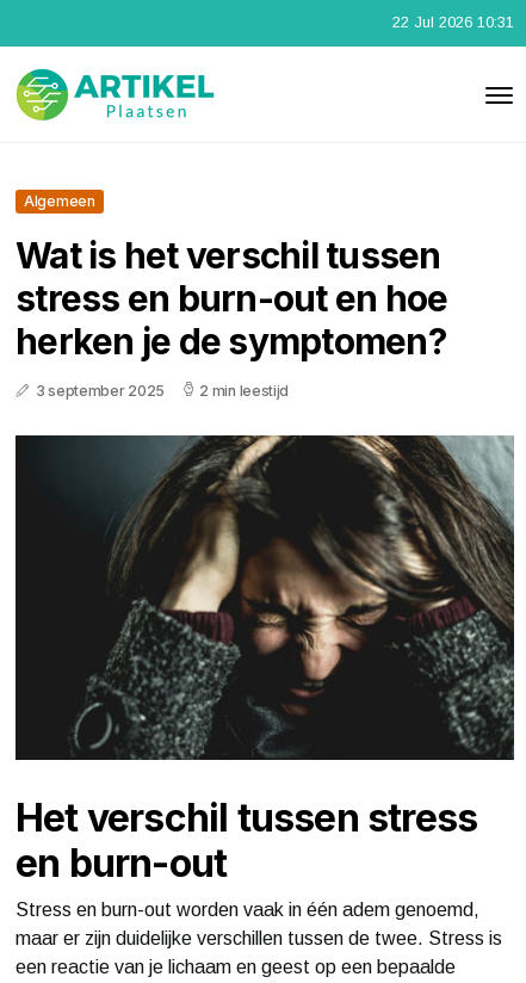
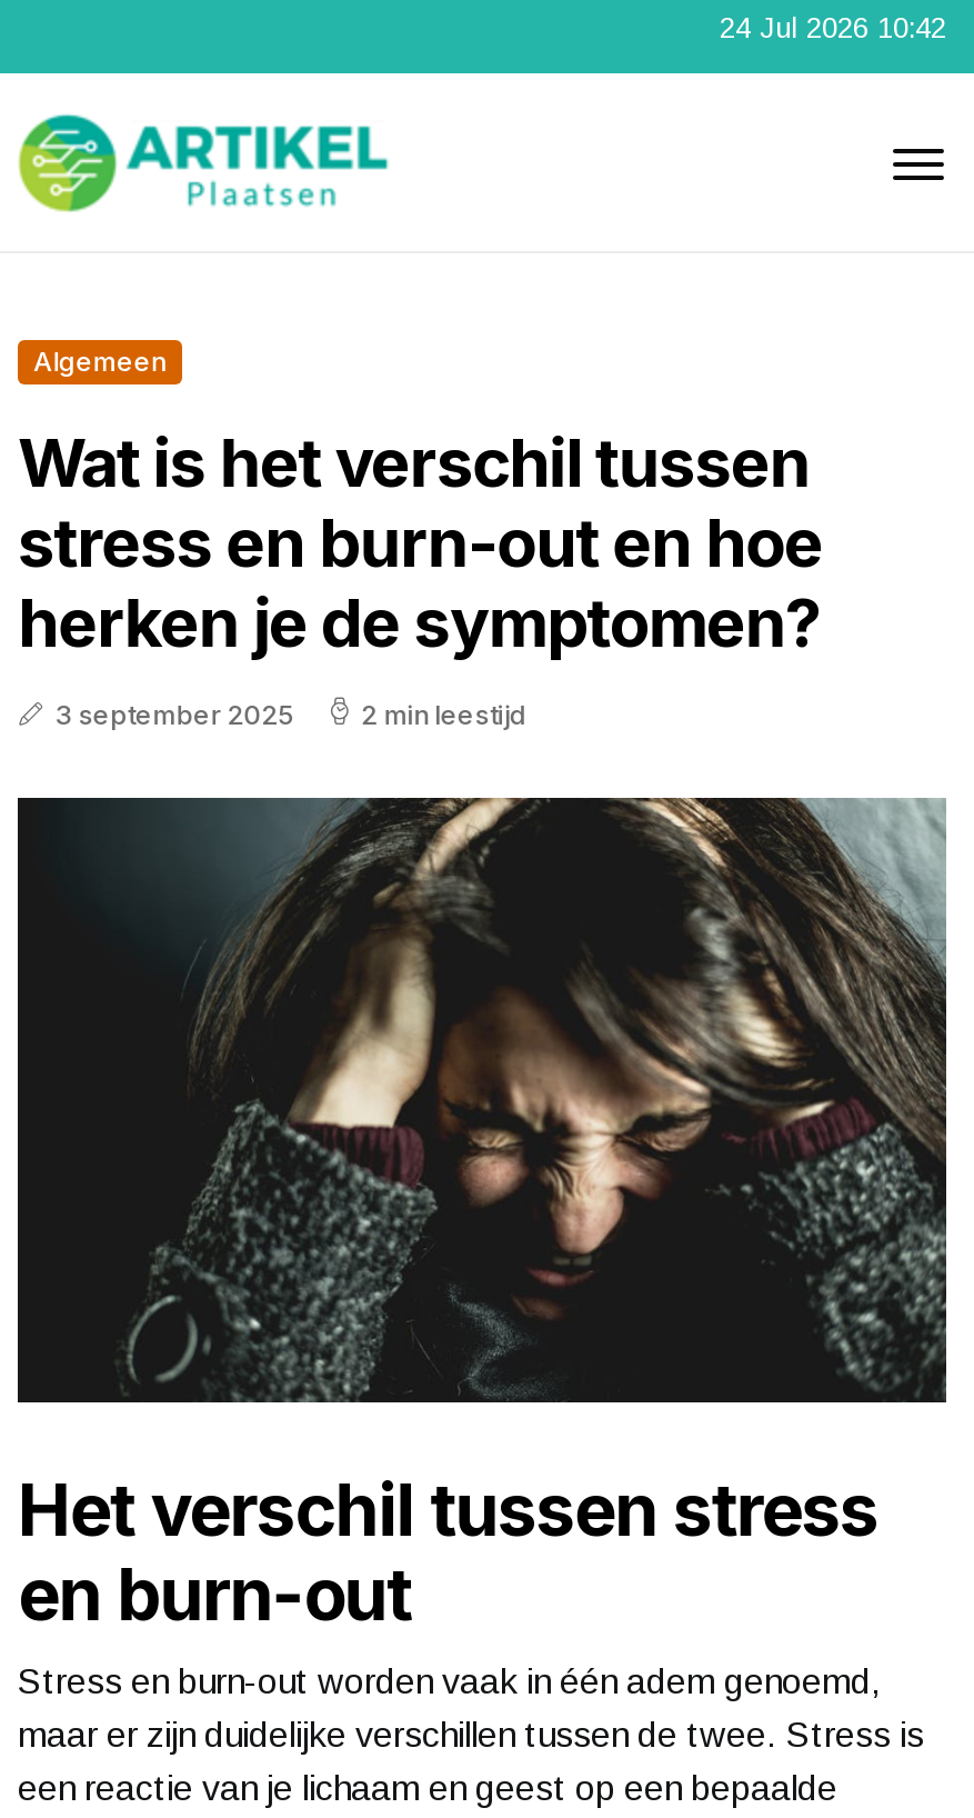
- 22 Jul 2026 10:31
+ 24 Jul 2026 10:42
